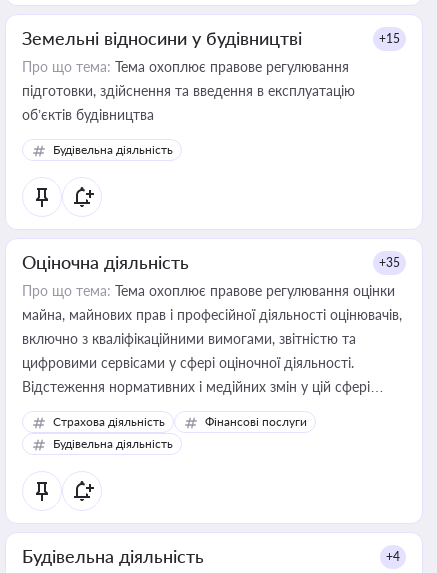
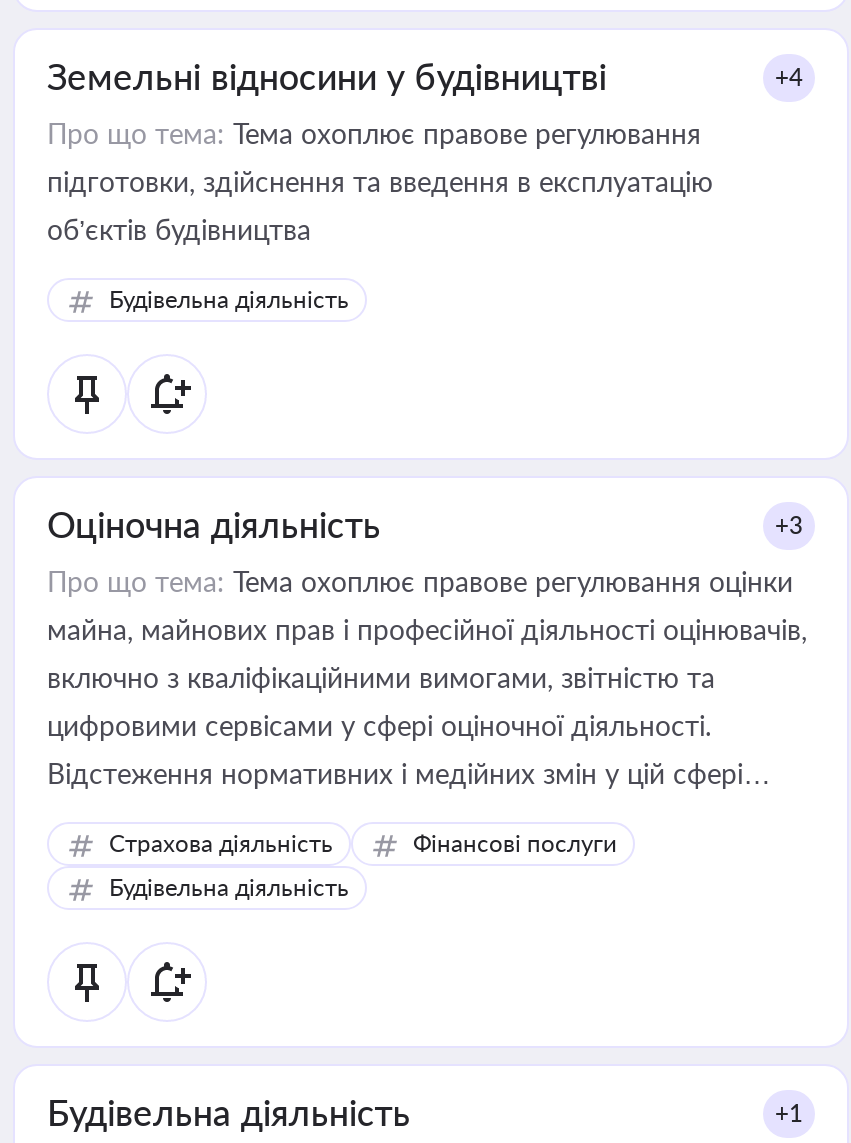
- +15
+ +4

- +35
+ +3

- +4
+ +1
